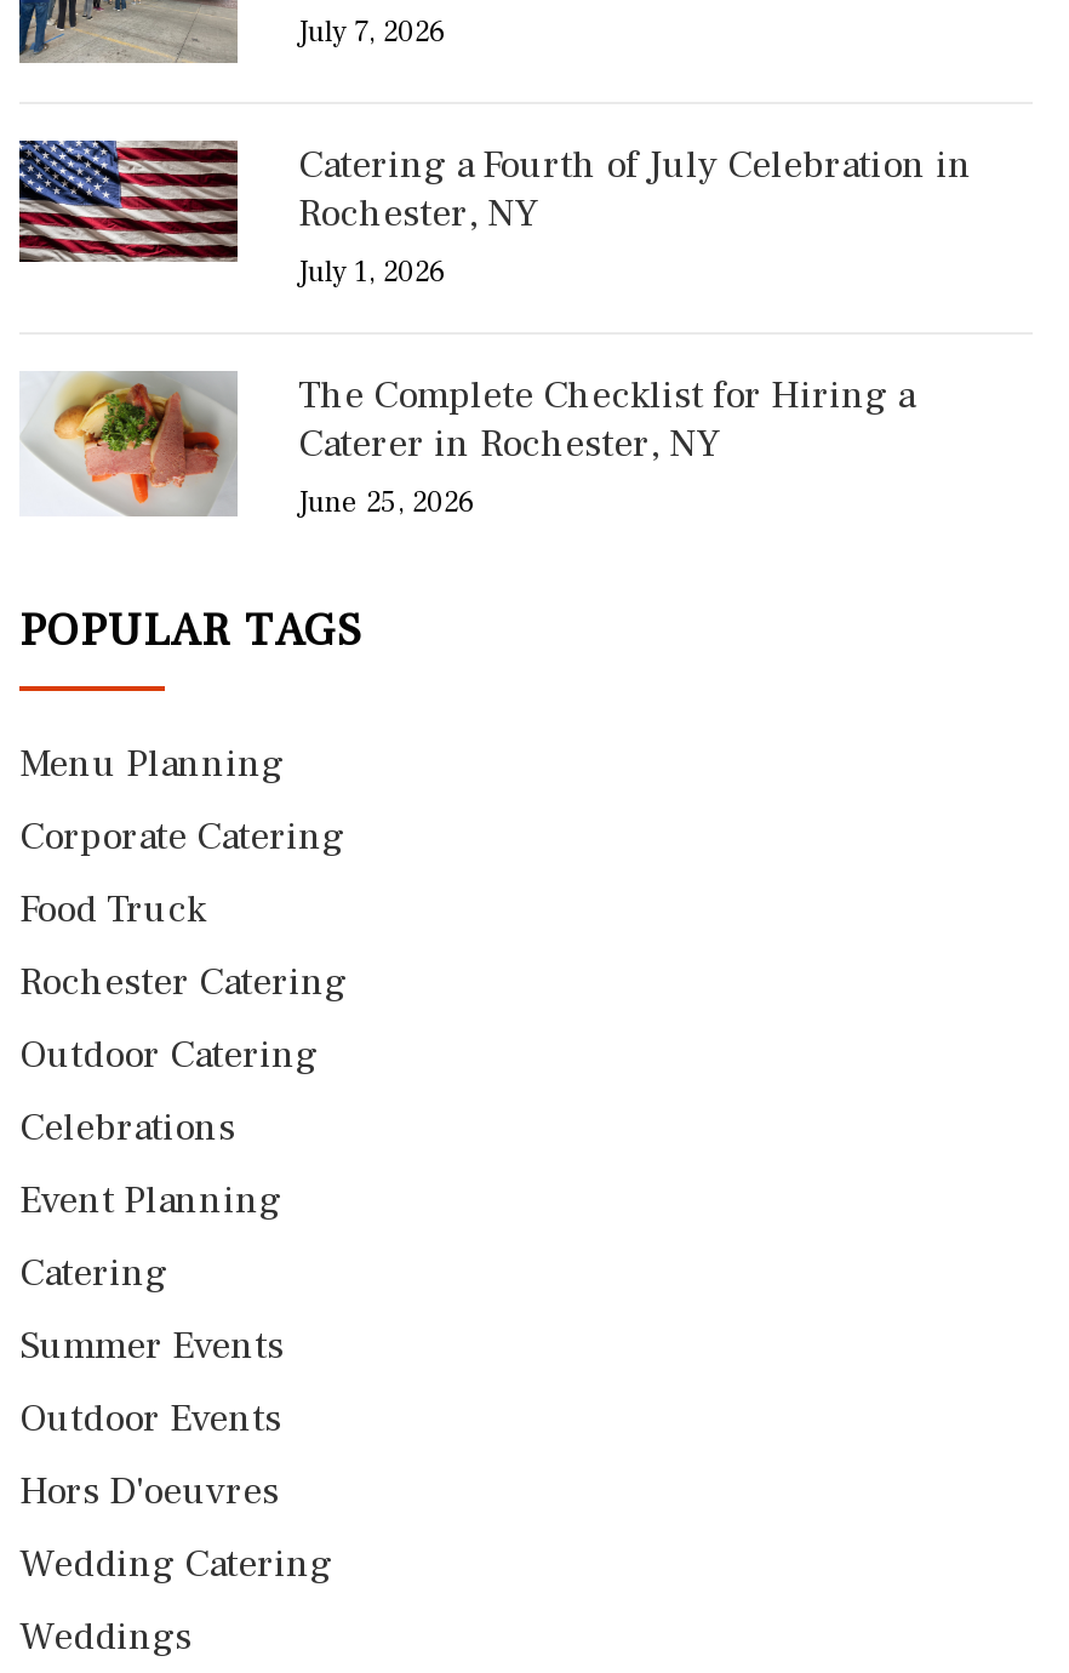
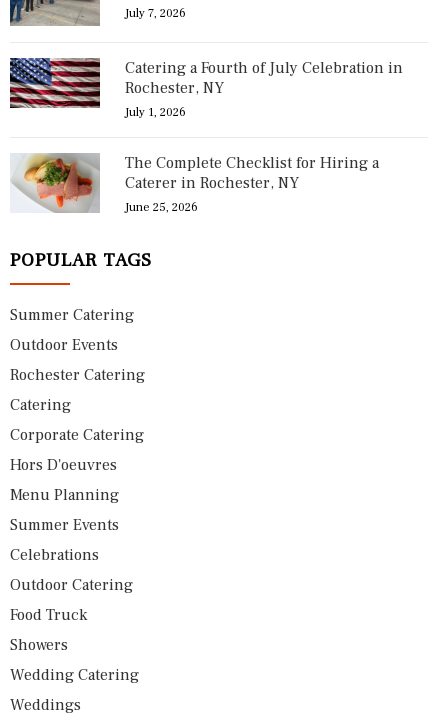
moved down: Menu Planning | Summer Events | Celebrations | Outdoor Catering | Food Truck

moved down: Rochester Catering | Catering | Corporate Catering

- Event Planning
+ Summer Catering

moved up: Outdoor Events

moved up: Hors D'oeuvres

+ Showers
